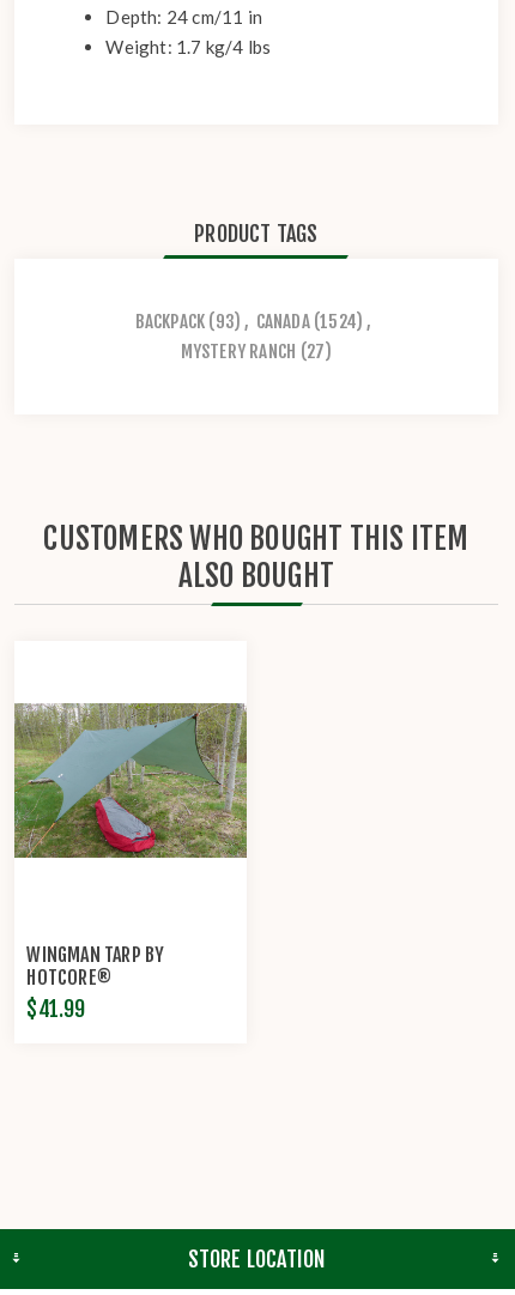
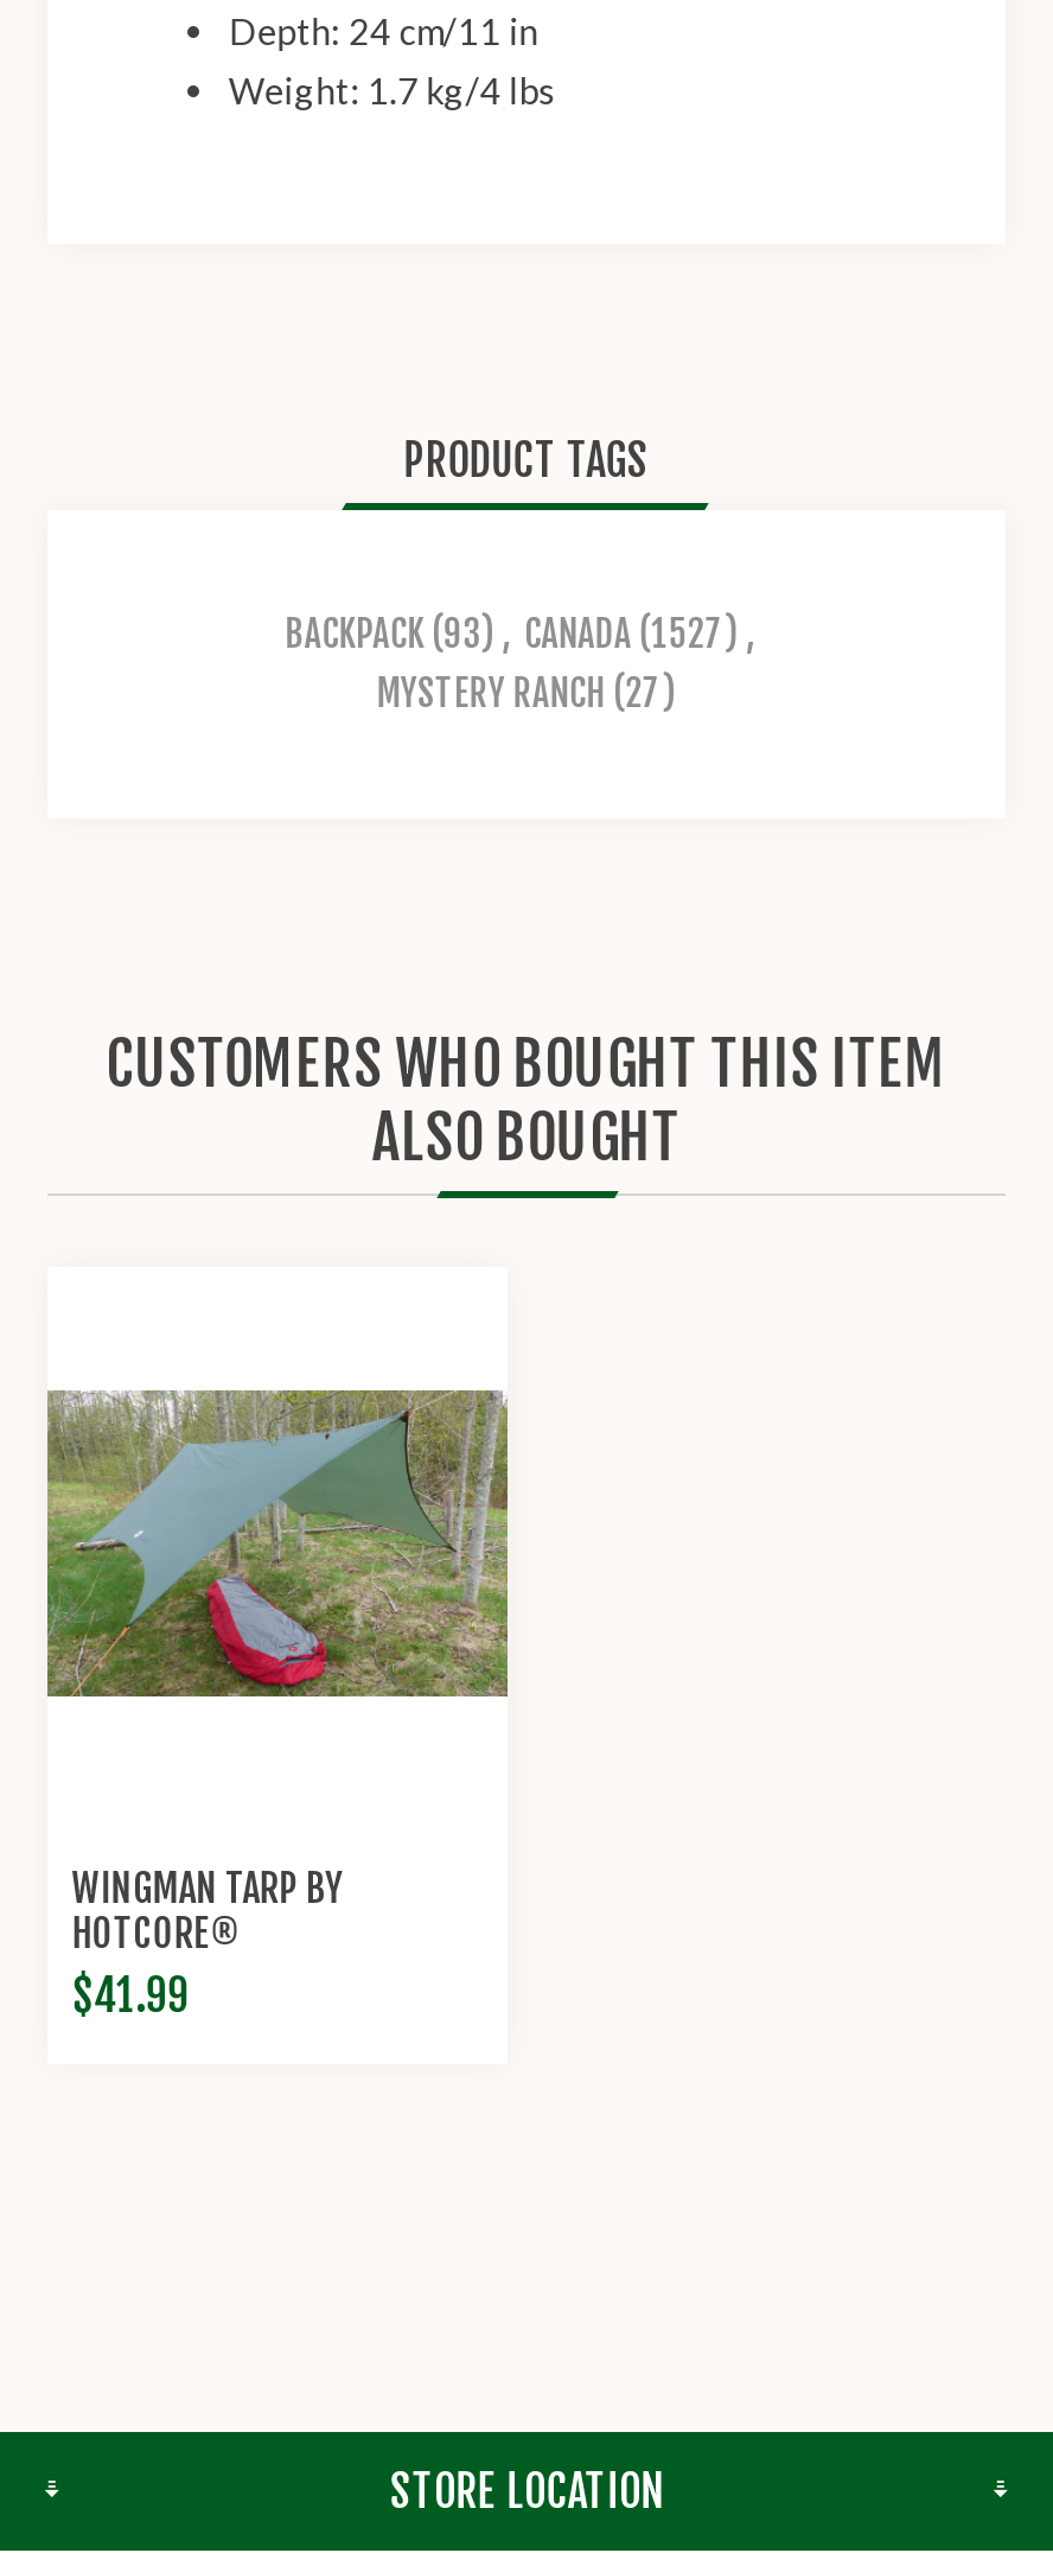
- BACKPACK (93) , CANADA (1524) ,
+ BACKPACK (93) , CANADA (1527) ,
